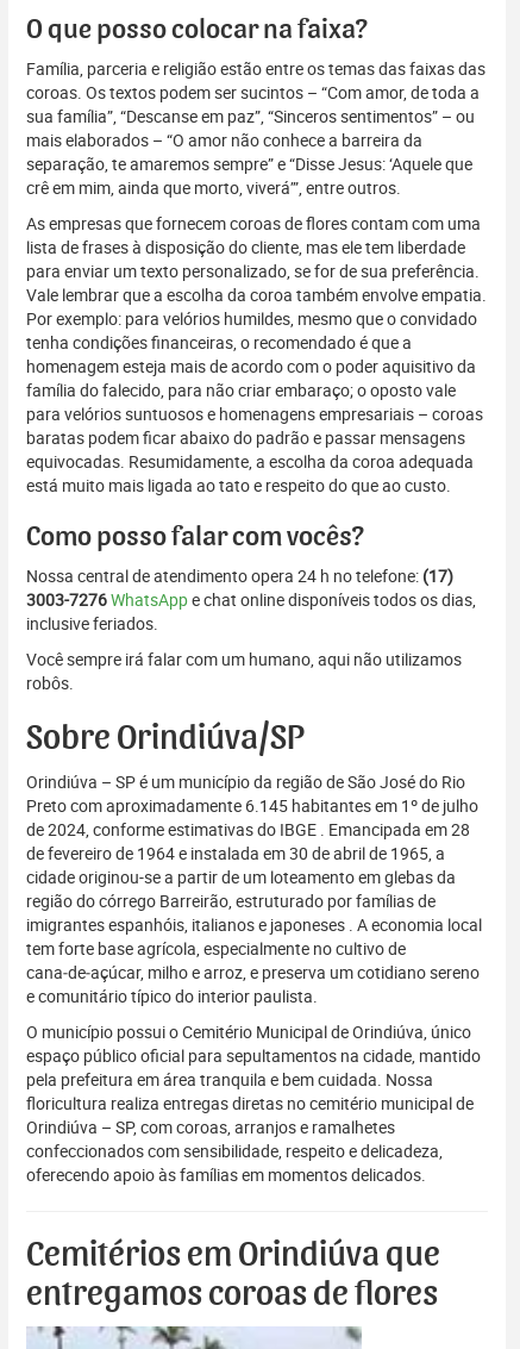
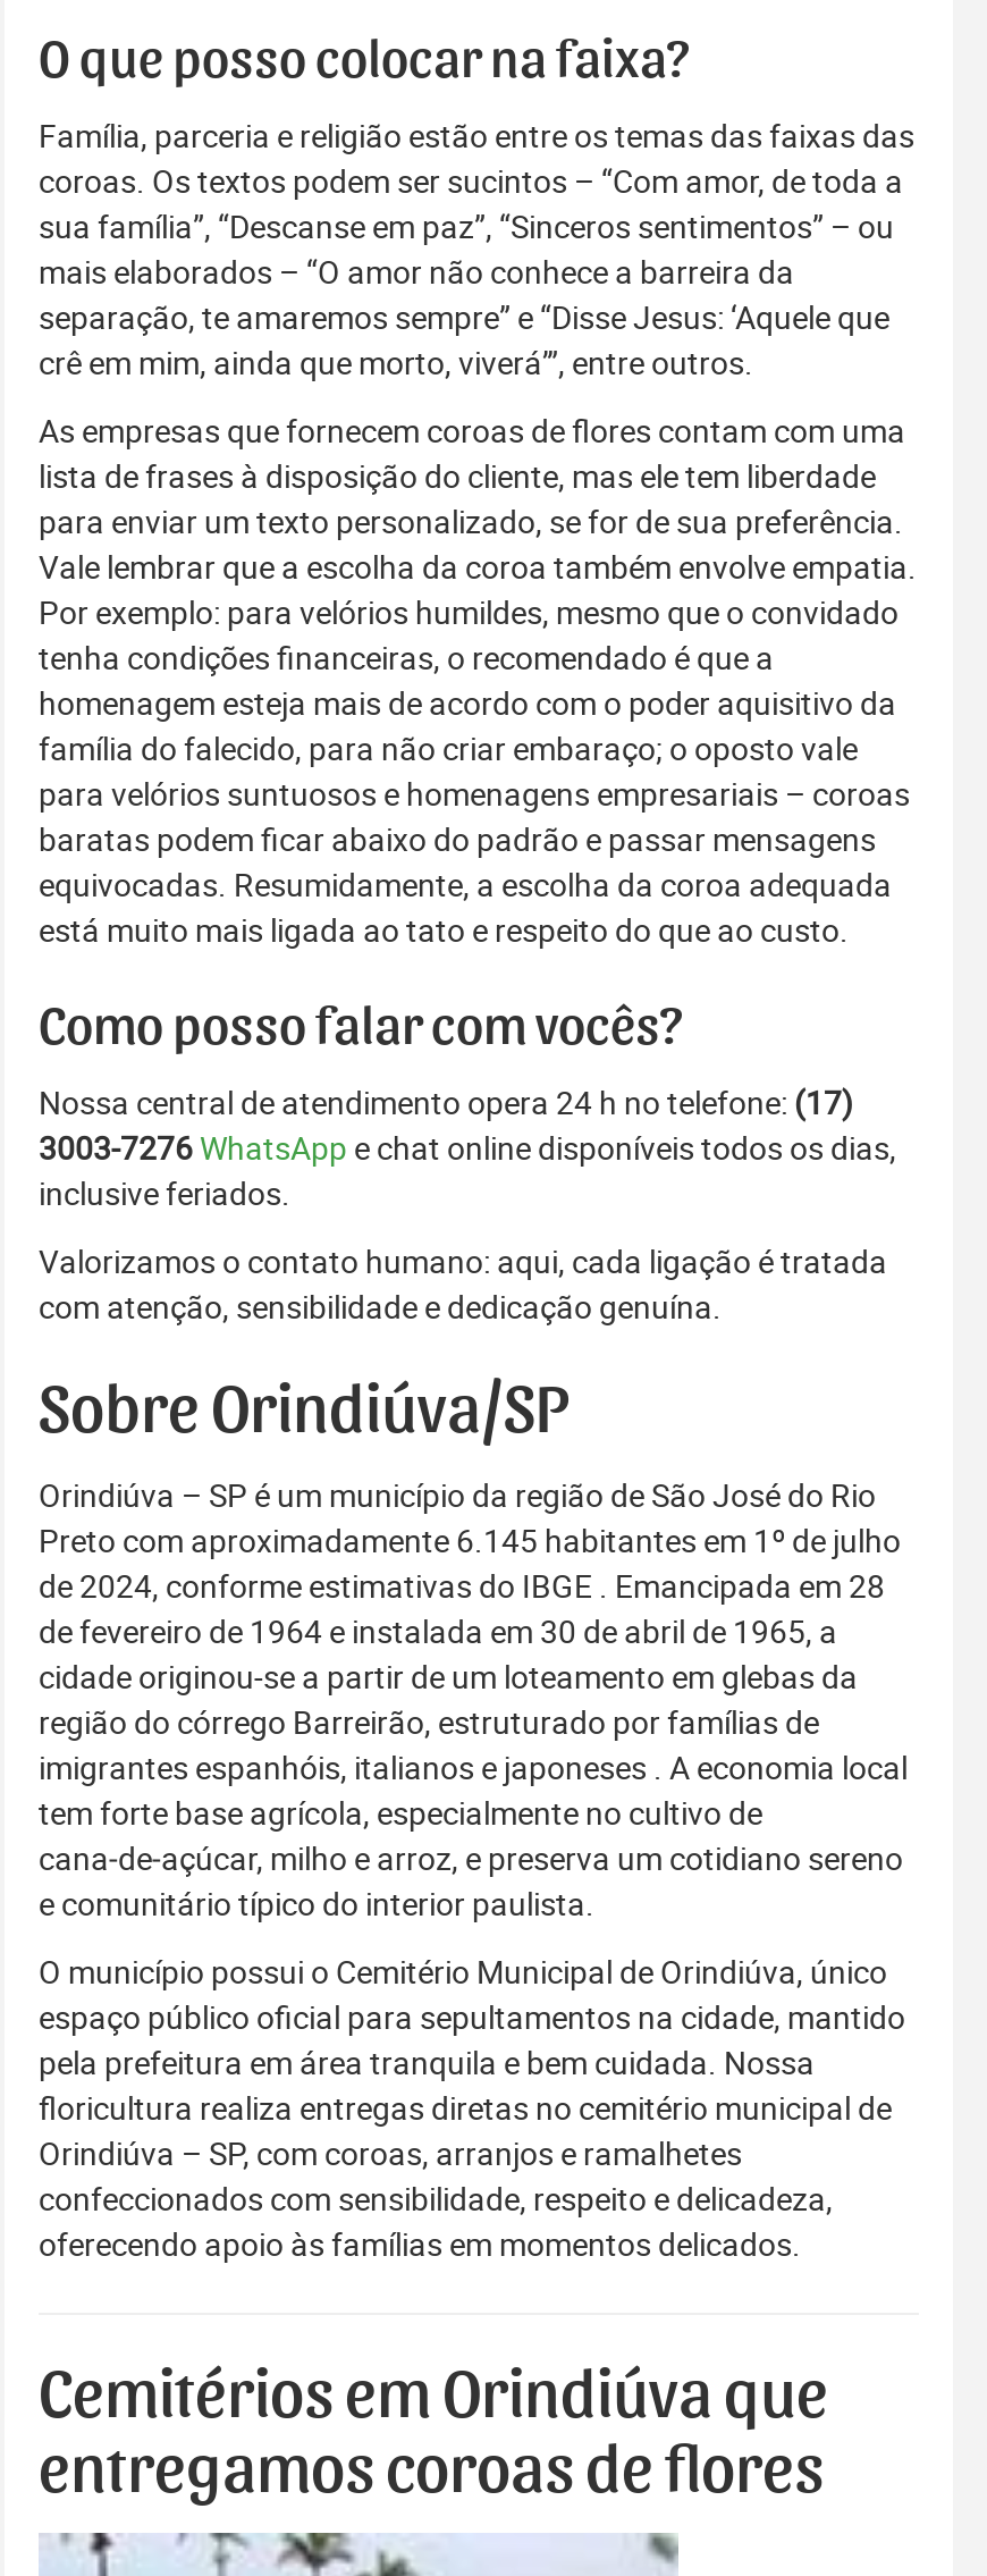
- Você sempre irá falar com um humano, aqui não utilizamos
- robôs.
+ Valorizamos o contato humano: aqui, cada ligação é tratada
+ com atenção, sensibilidade e dedicação genuína.
